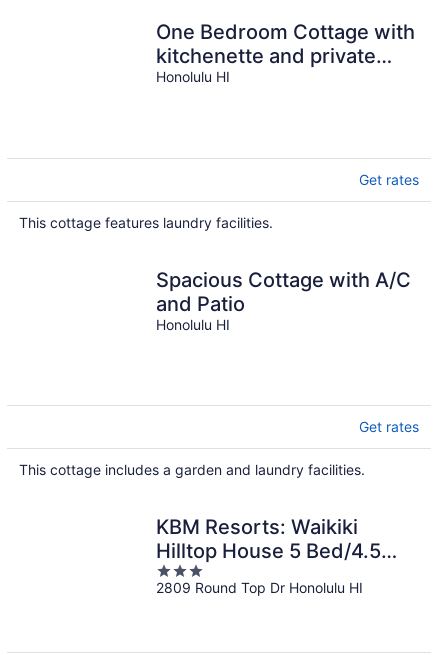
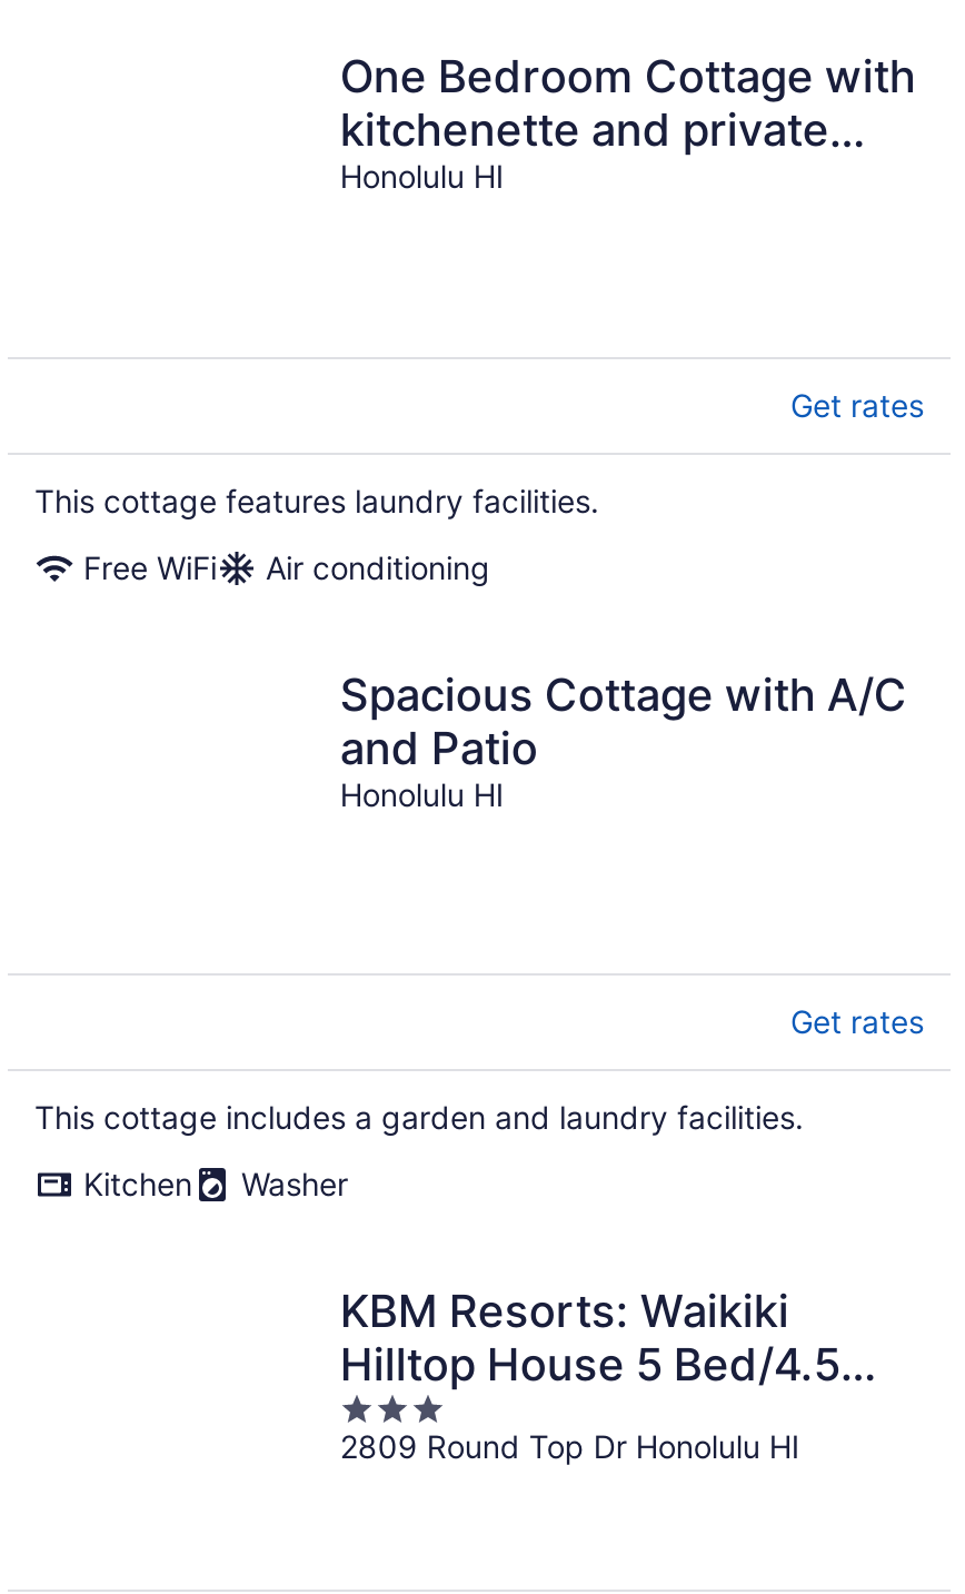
+ Free WiFi
+ Air conditioning

+ Kitchen
+ Washer
